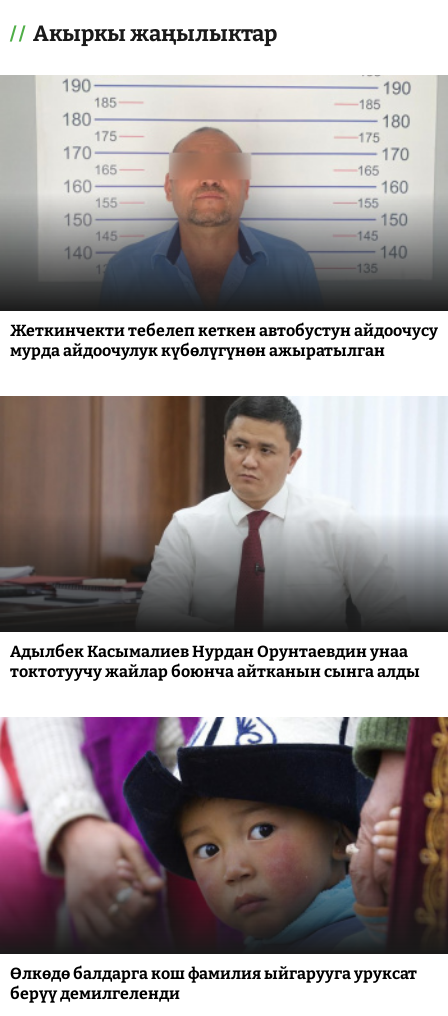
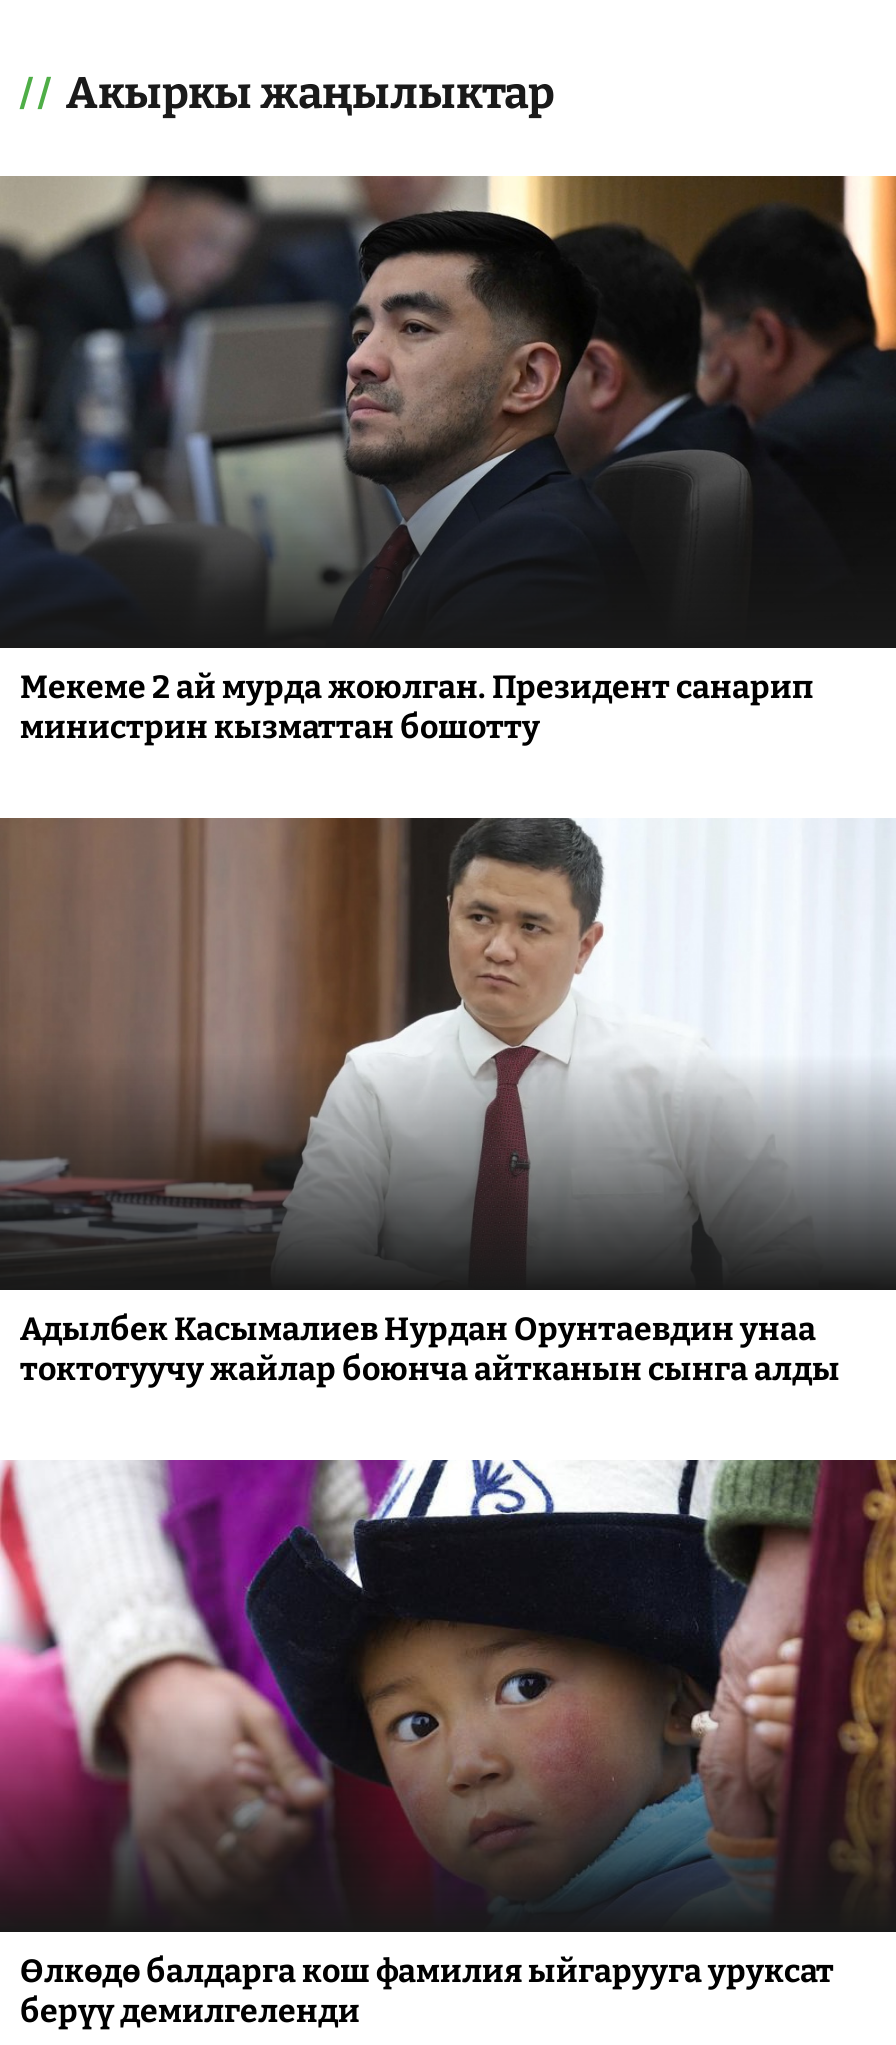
- [image]
- Жеткинчекти тебелеп кеткен автобустун айдоочусу
- мурда айдоочулук күбөлүгүнөн ажыратылган
+ [image]
+ Мекеме 2 ай мурда жоюлган. Президент санарип
+ министрин кызматтан бошотту
